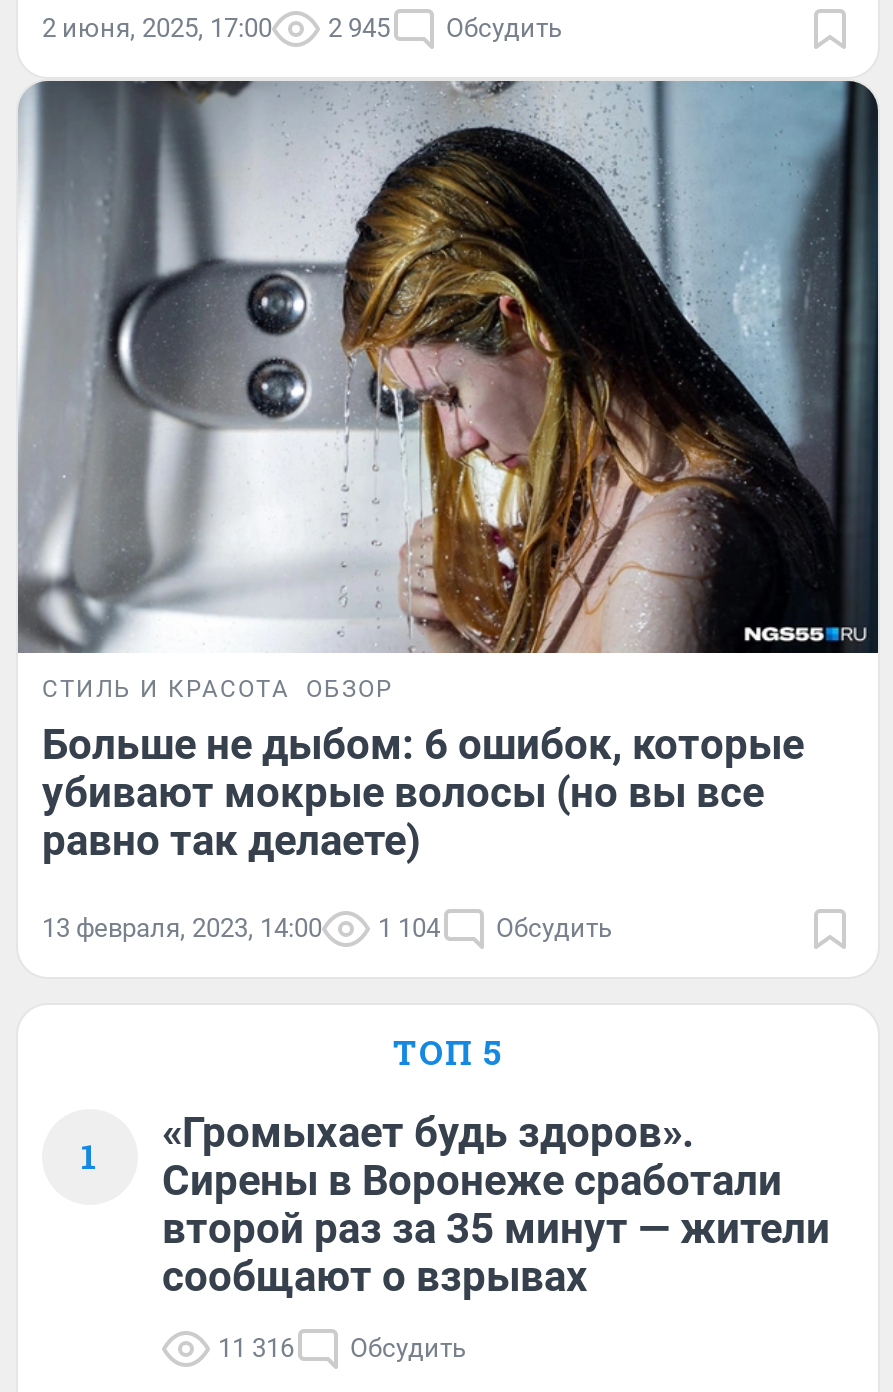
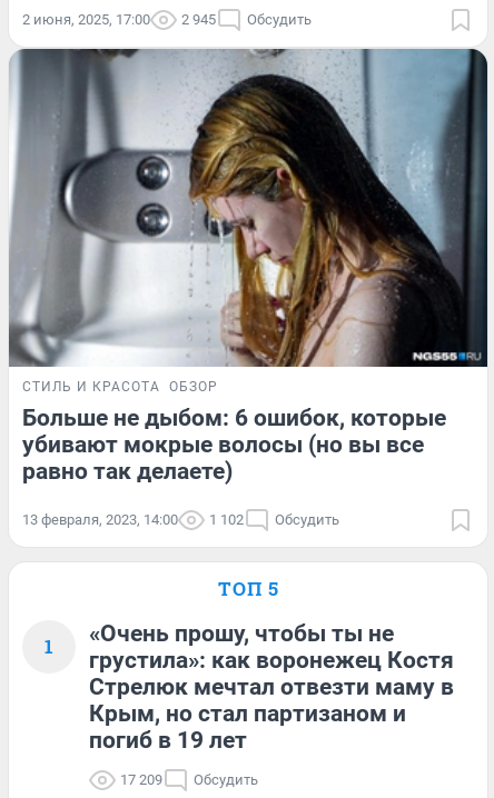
- 13 февраля, 2023, 14:00 1 104 Обсудить
+ 13 февраля, 2023, 14:00 1 102 Обсудить

- «Громыхает будь здоров».
- Сирены в Воронеже сработали
- второй раз за 35 минут — жители
- сообщают о взрывах
+ «Очень прошу, чтобы ты не
+ грустила»: как воронежец Костя
+ Стрелюк мечтал отвезти маму в
+ Крым, но стал партизаном и
+ погиб в 19 лет

- 11 316 Обсудить
+ 17 209 Обсудить
